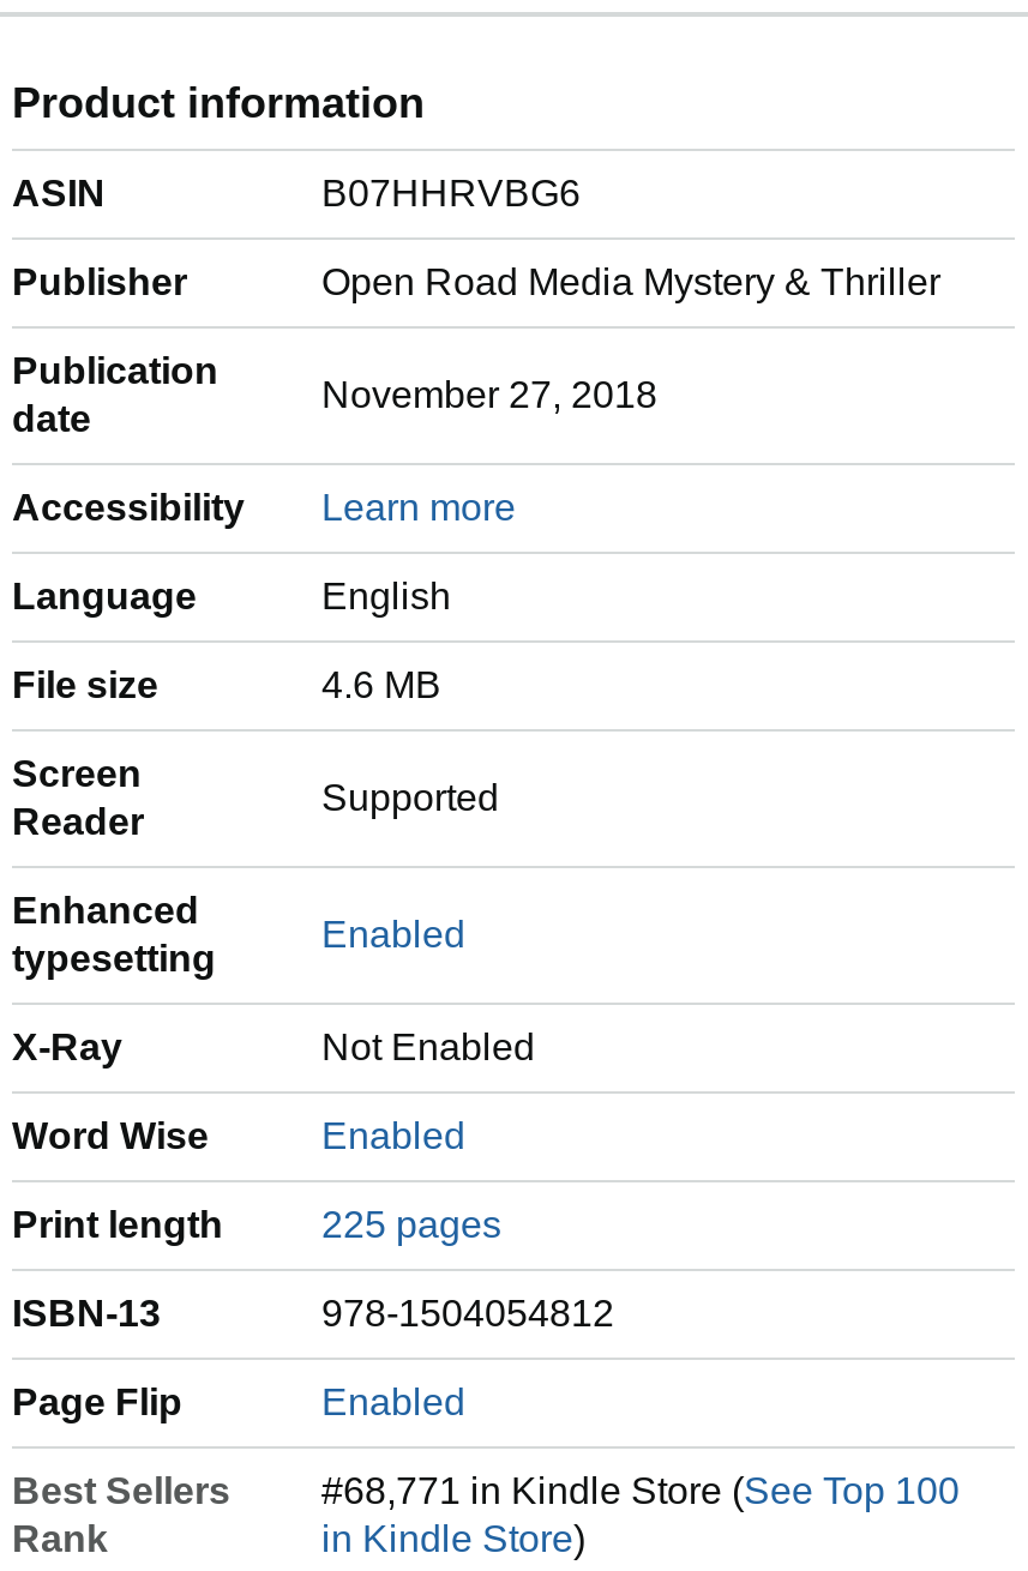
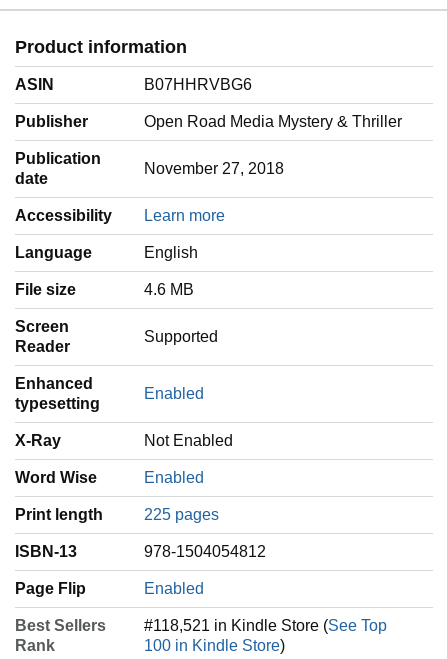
- #68,771 in Kindle Store (See Top 100
- in Kindle Store)
+ #118,521 in Kindle Store (See Top
+ 100 in Kindle Store)
